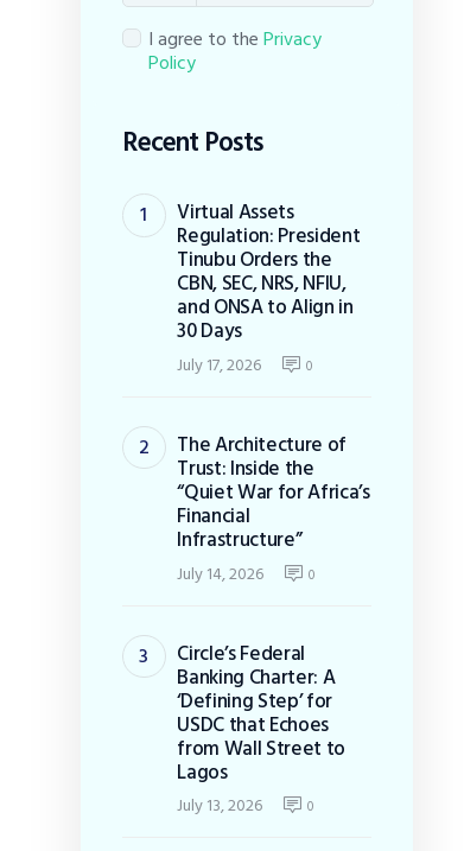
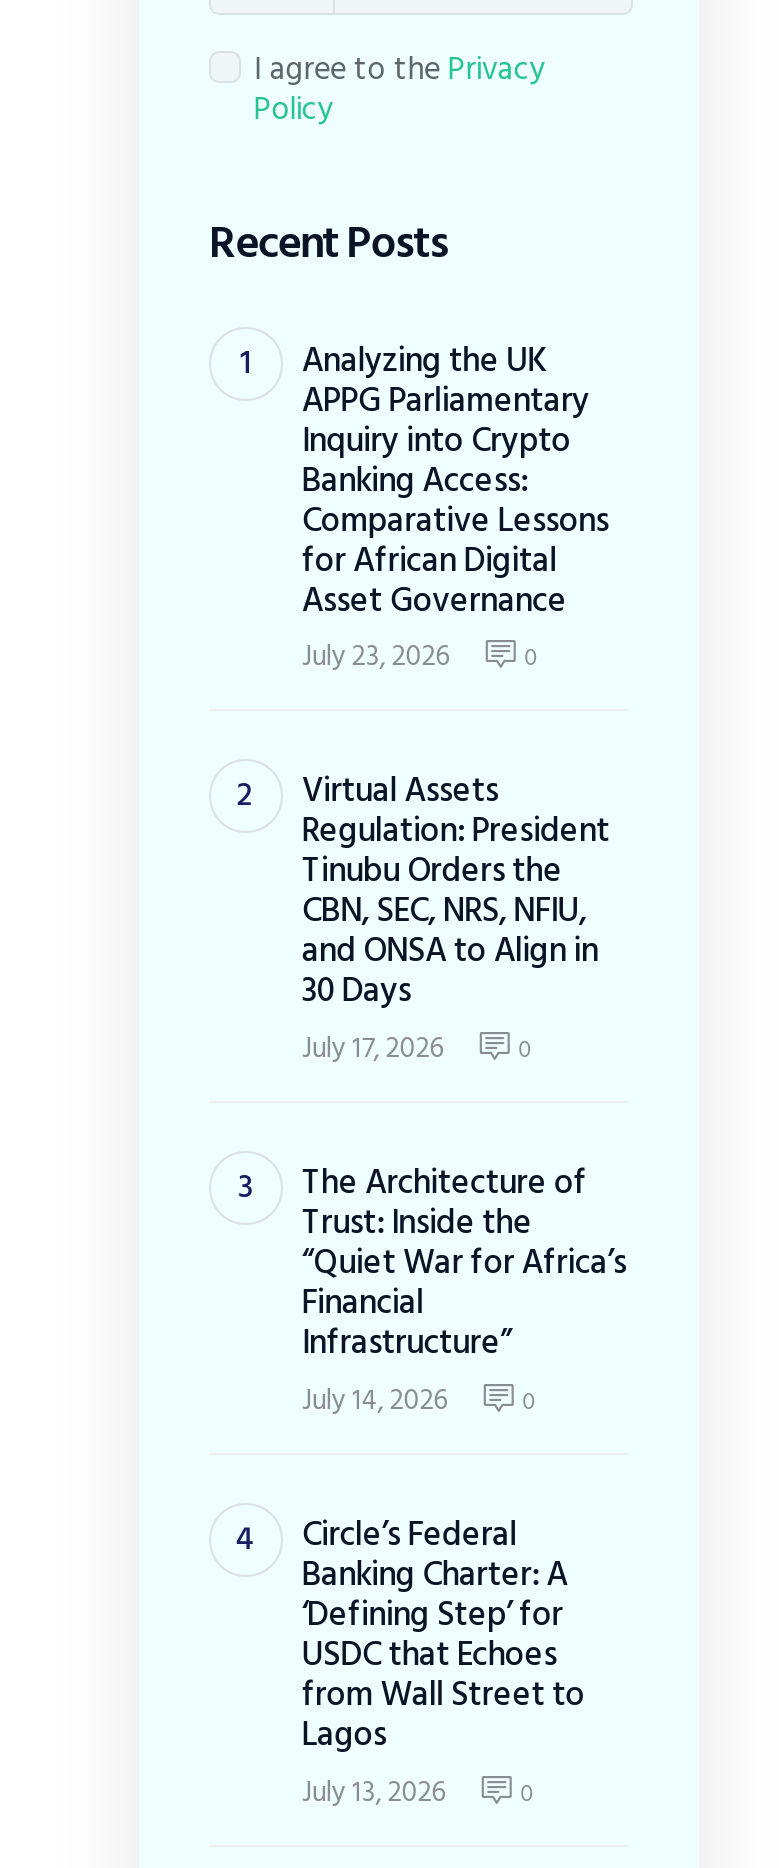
+ Analyzing the UK
+ APPG Parliamentary
+ Inquiry into Crypto
+ Banking Access:
+ Comparative Lessons
+ for African Digital
+ Asset Governance
+ July 23, 2026
+ 0
